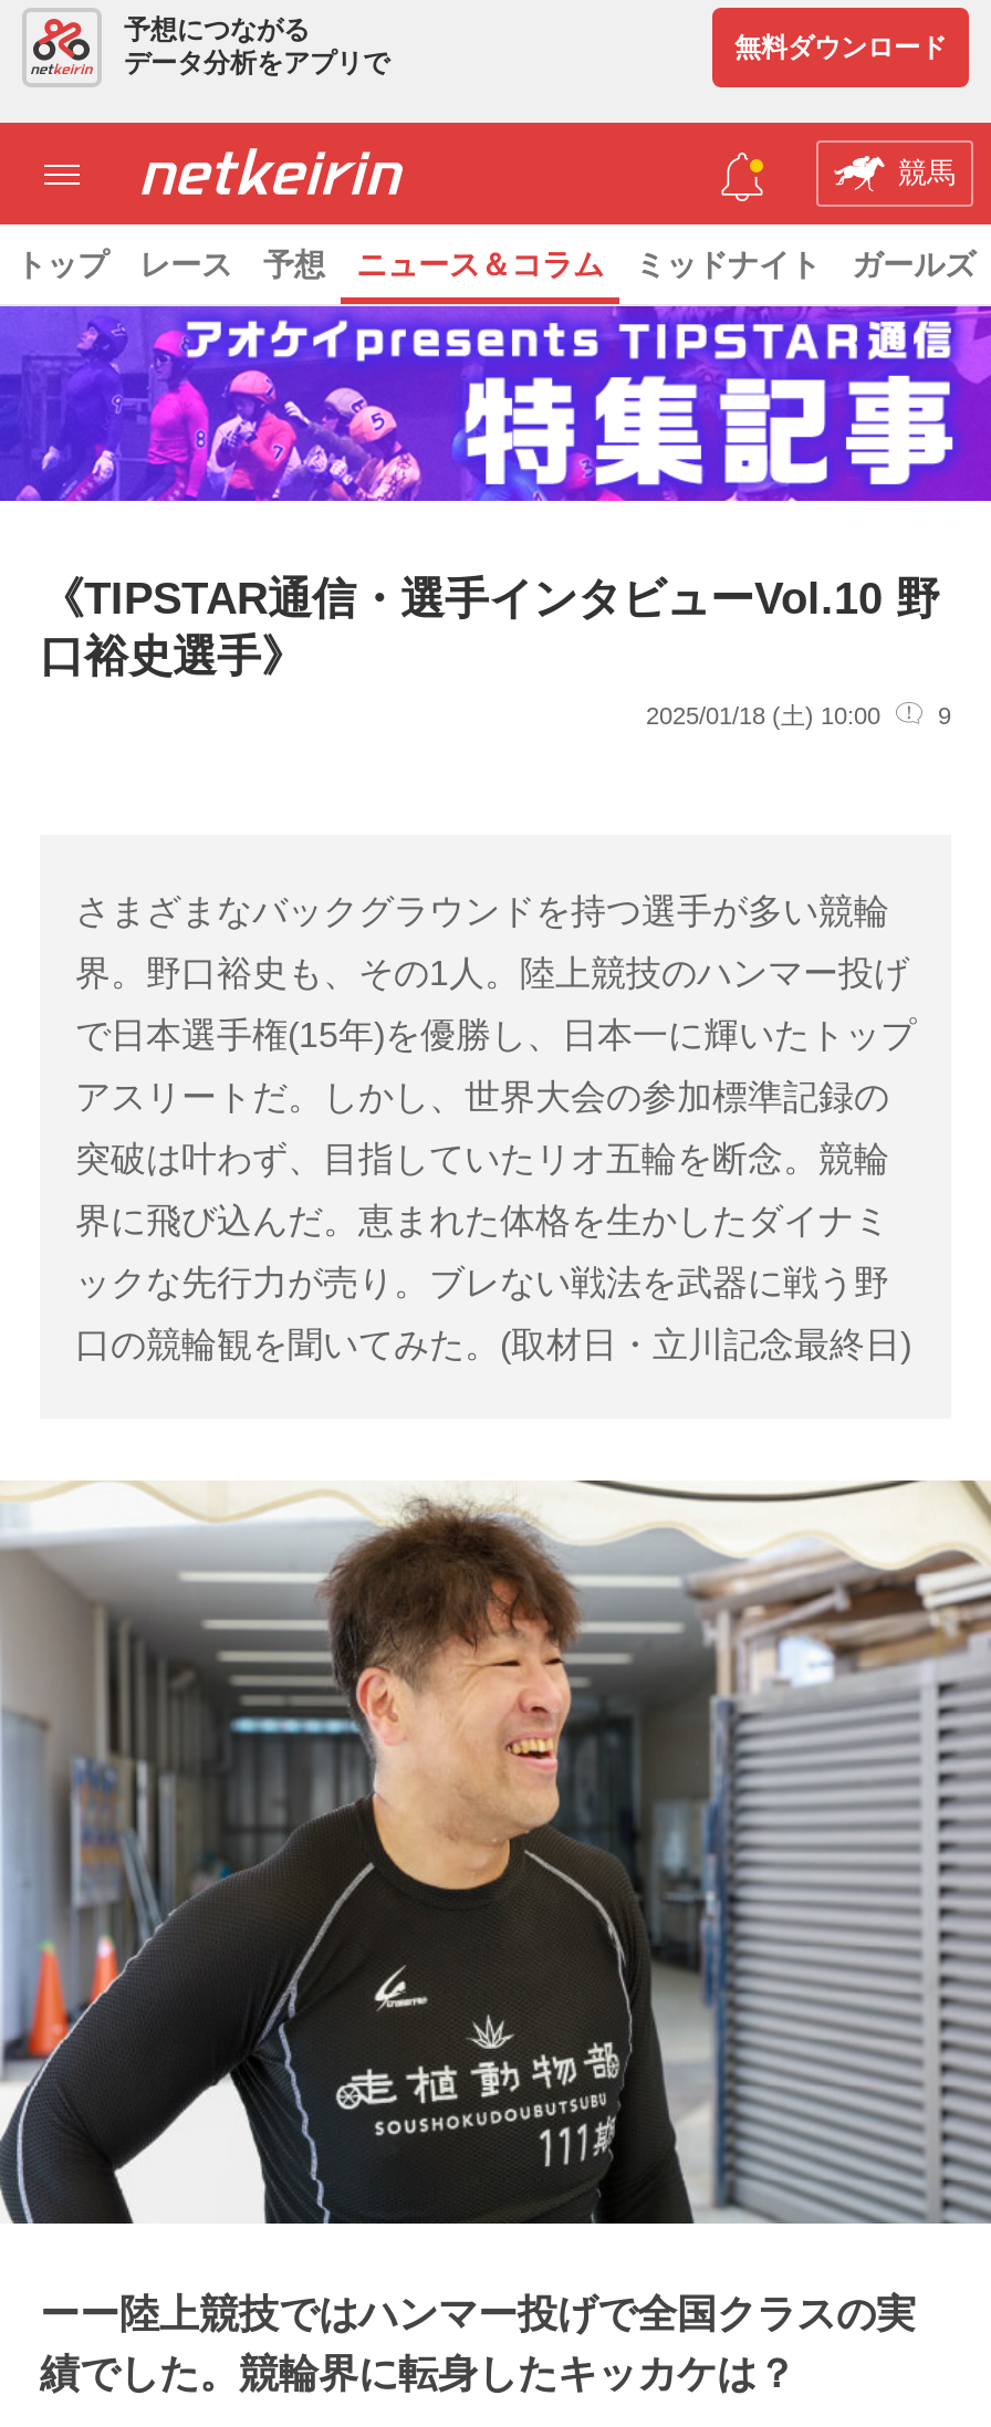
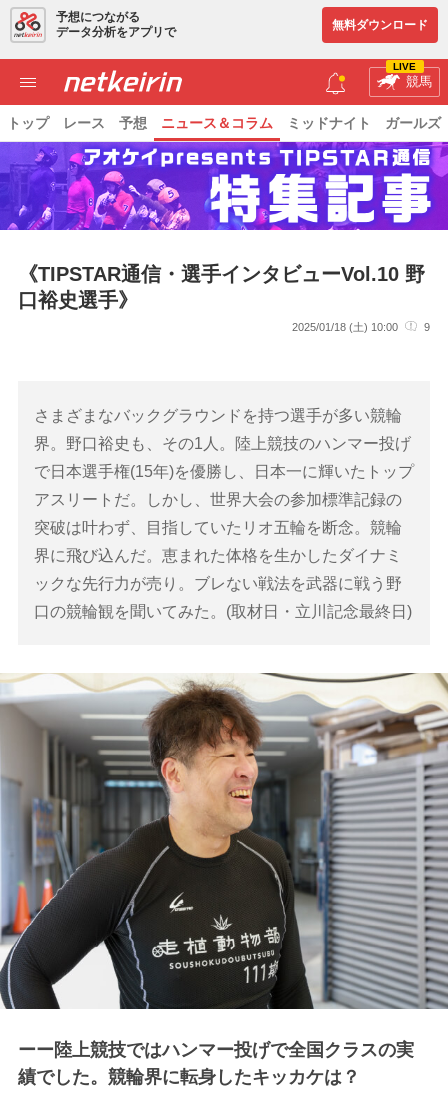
+ LIVE
